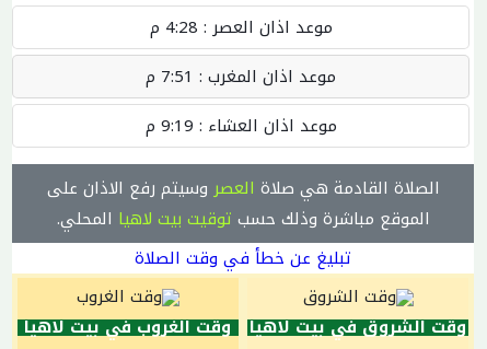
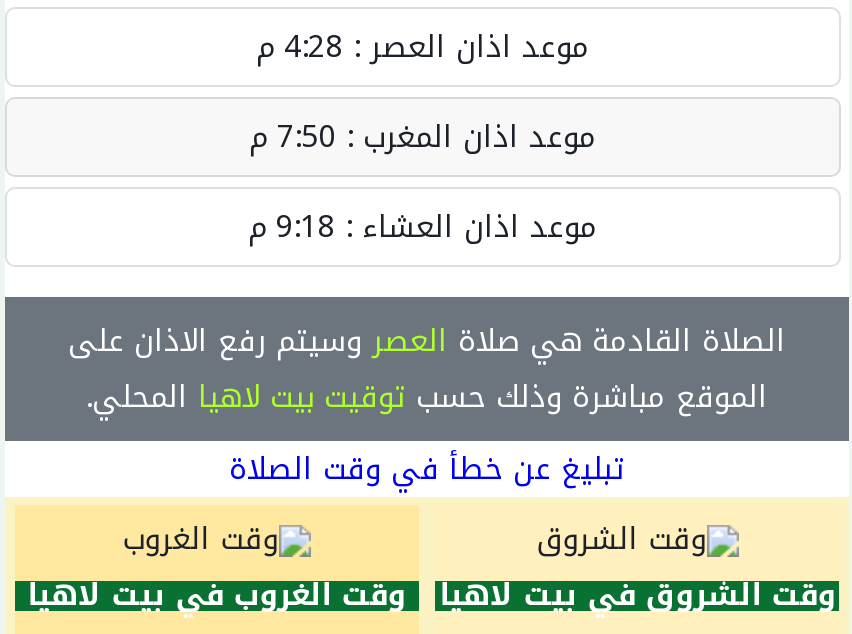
- موعد اذان المغرب : 7:51 م
+ موعد اذان المغرب : 7:50 م

- موعد اذان العشاء : 9:19 م
+ موعد اذان العشاء : 9:18 م
